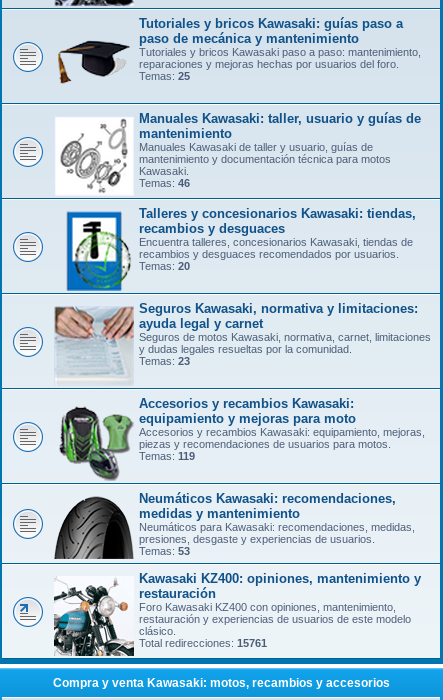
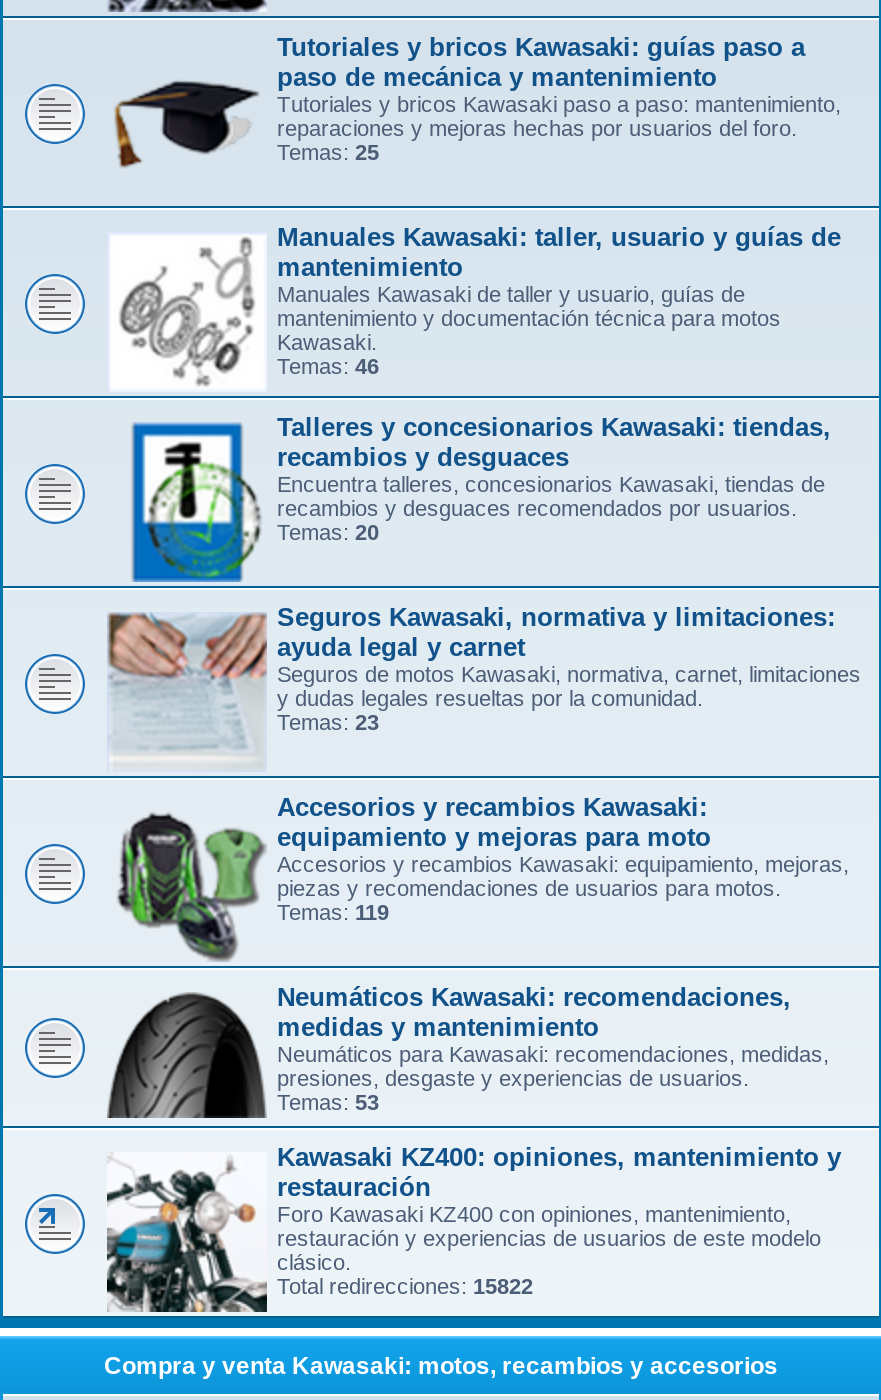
- Total redirecciones: 15761
+ Total redirecciones: 15822
